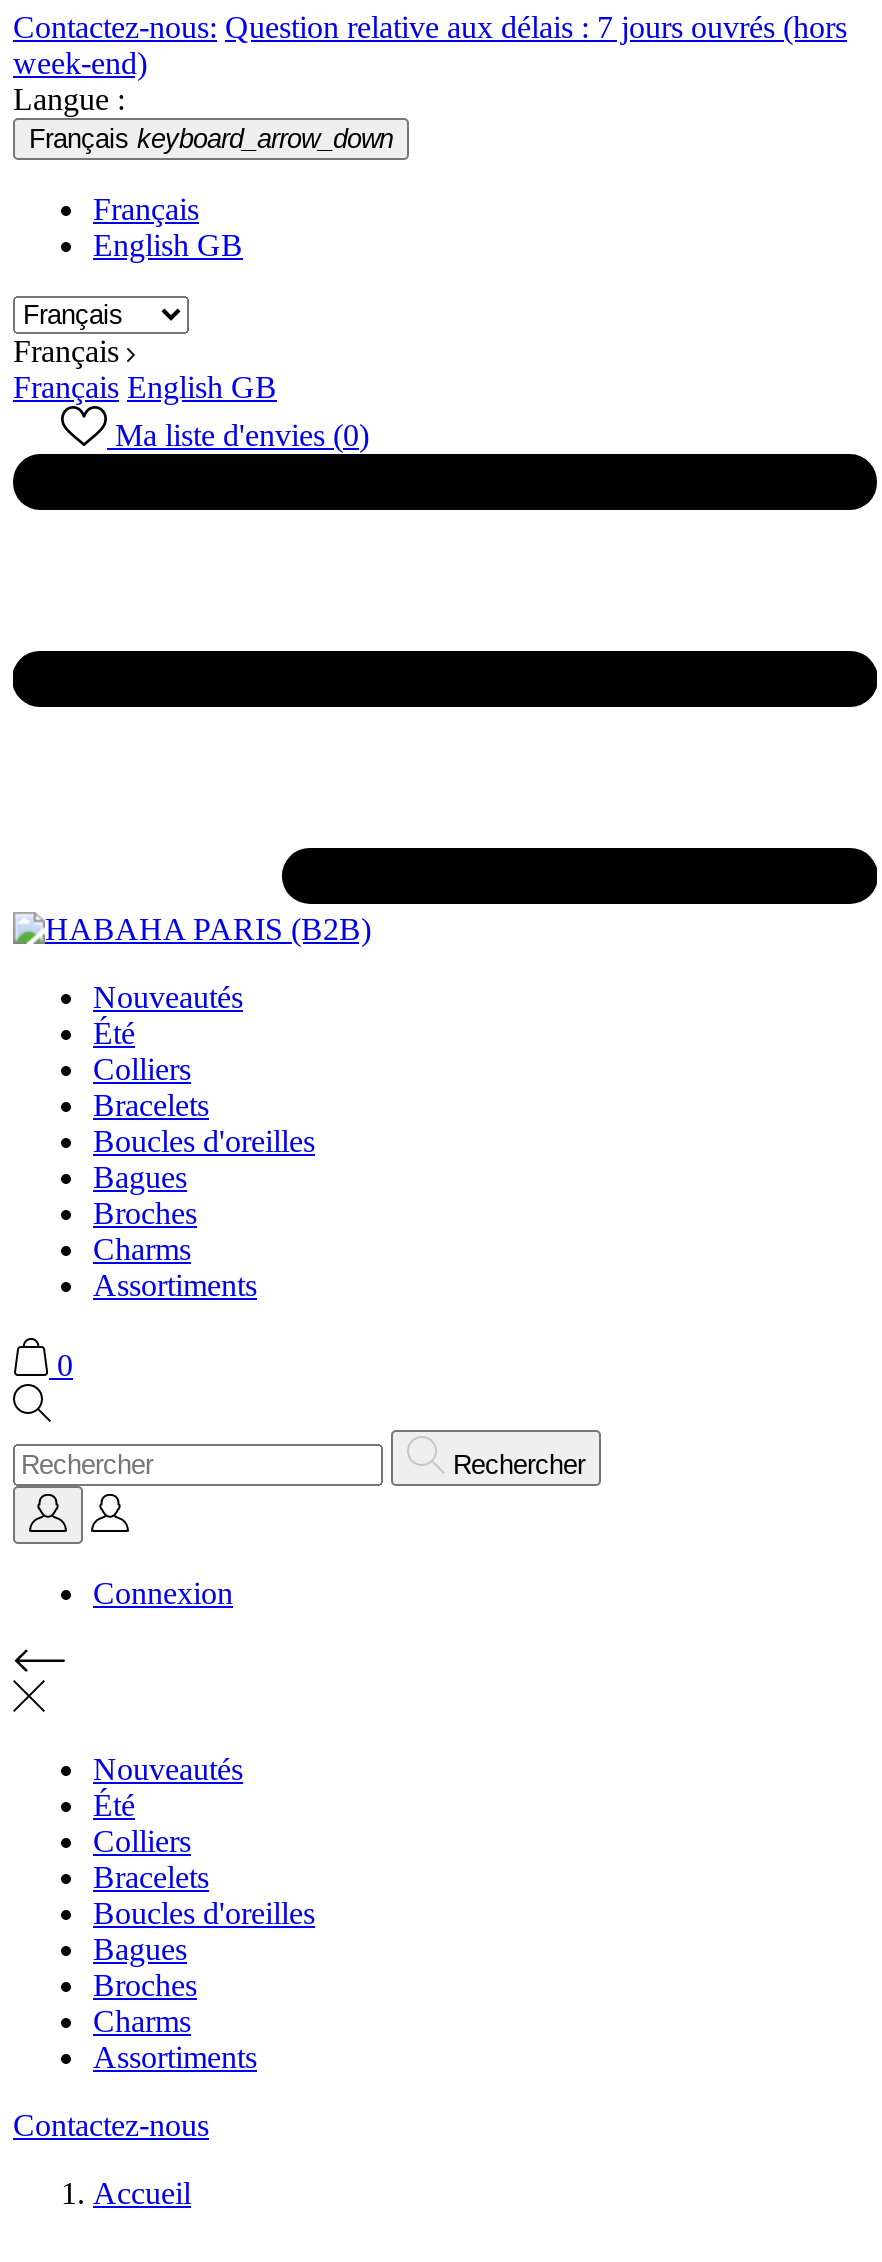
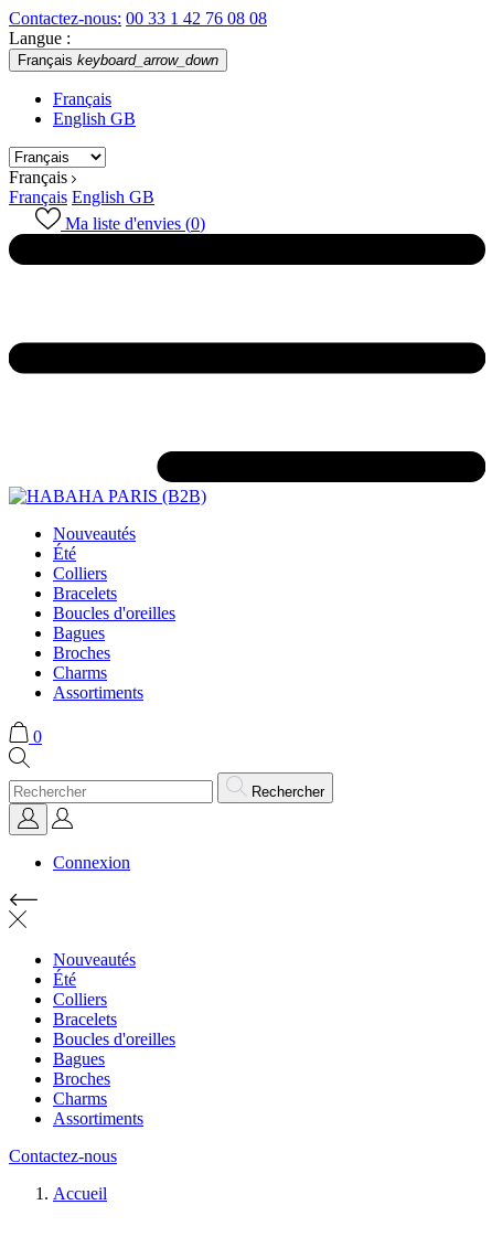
- Contactez-nous: Question relative aux délais : 7 jours ouvrés (hors
- week-end)
+ Contactez-nous: 00 33 1 42 76 08 08
